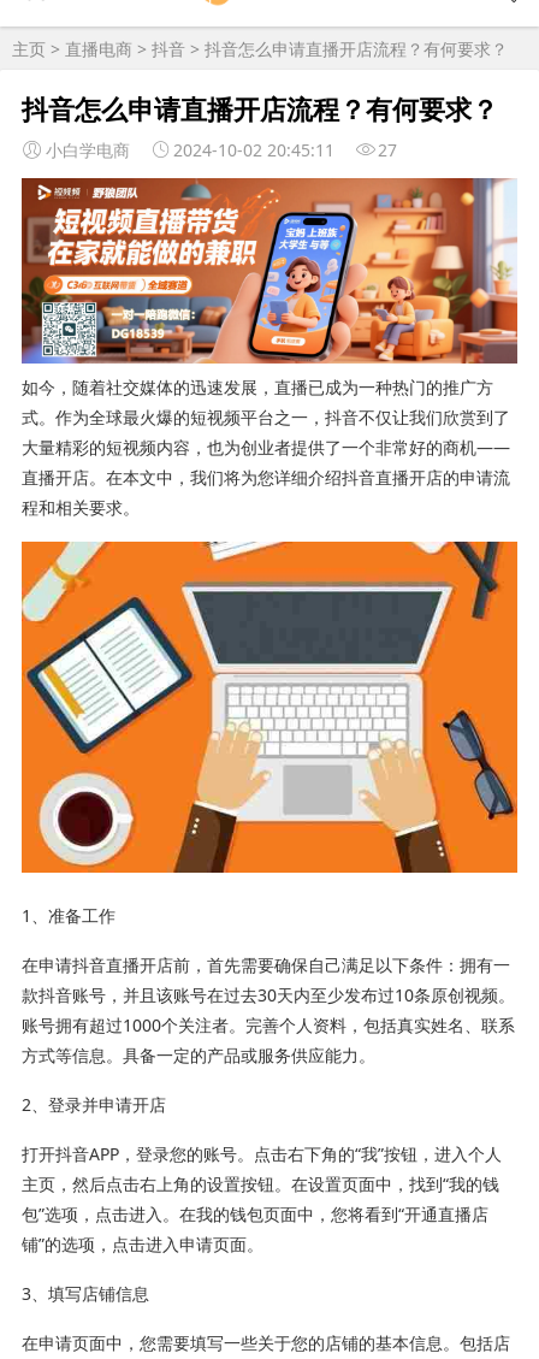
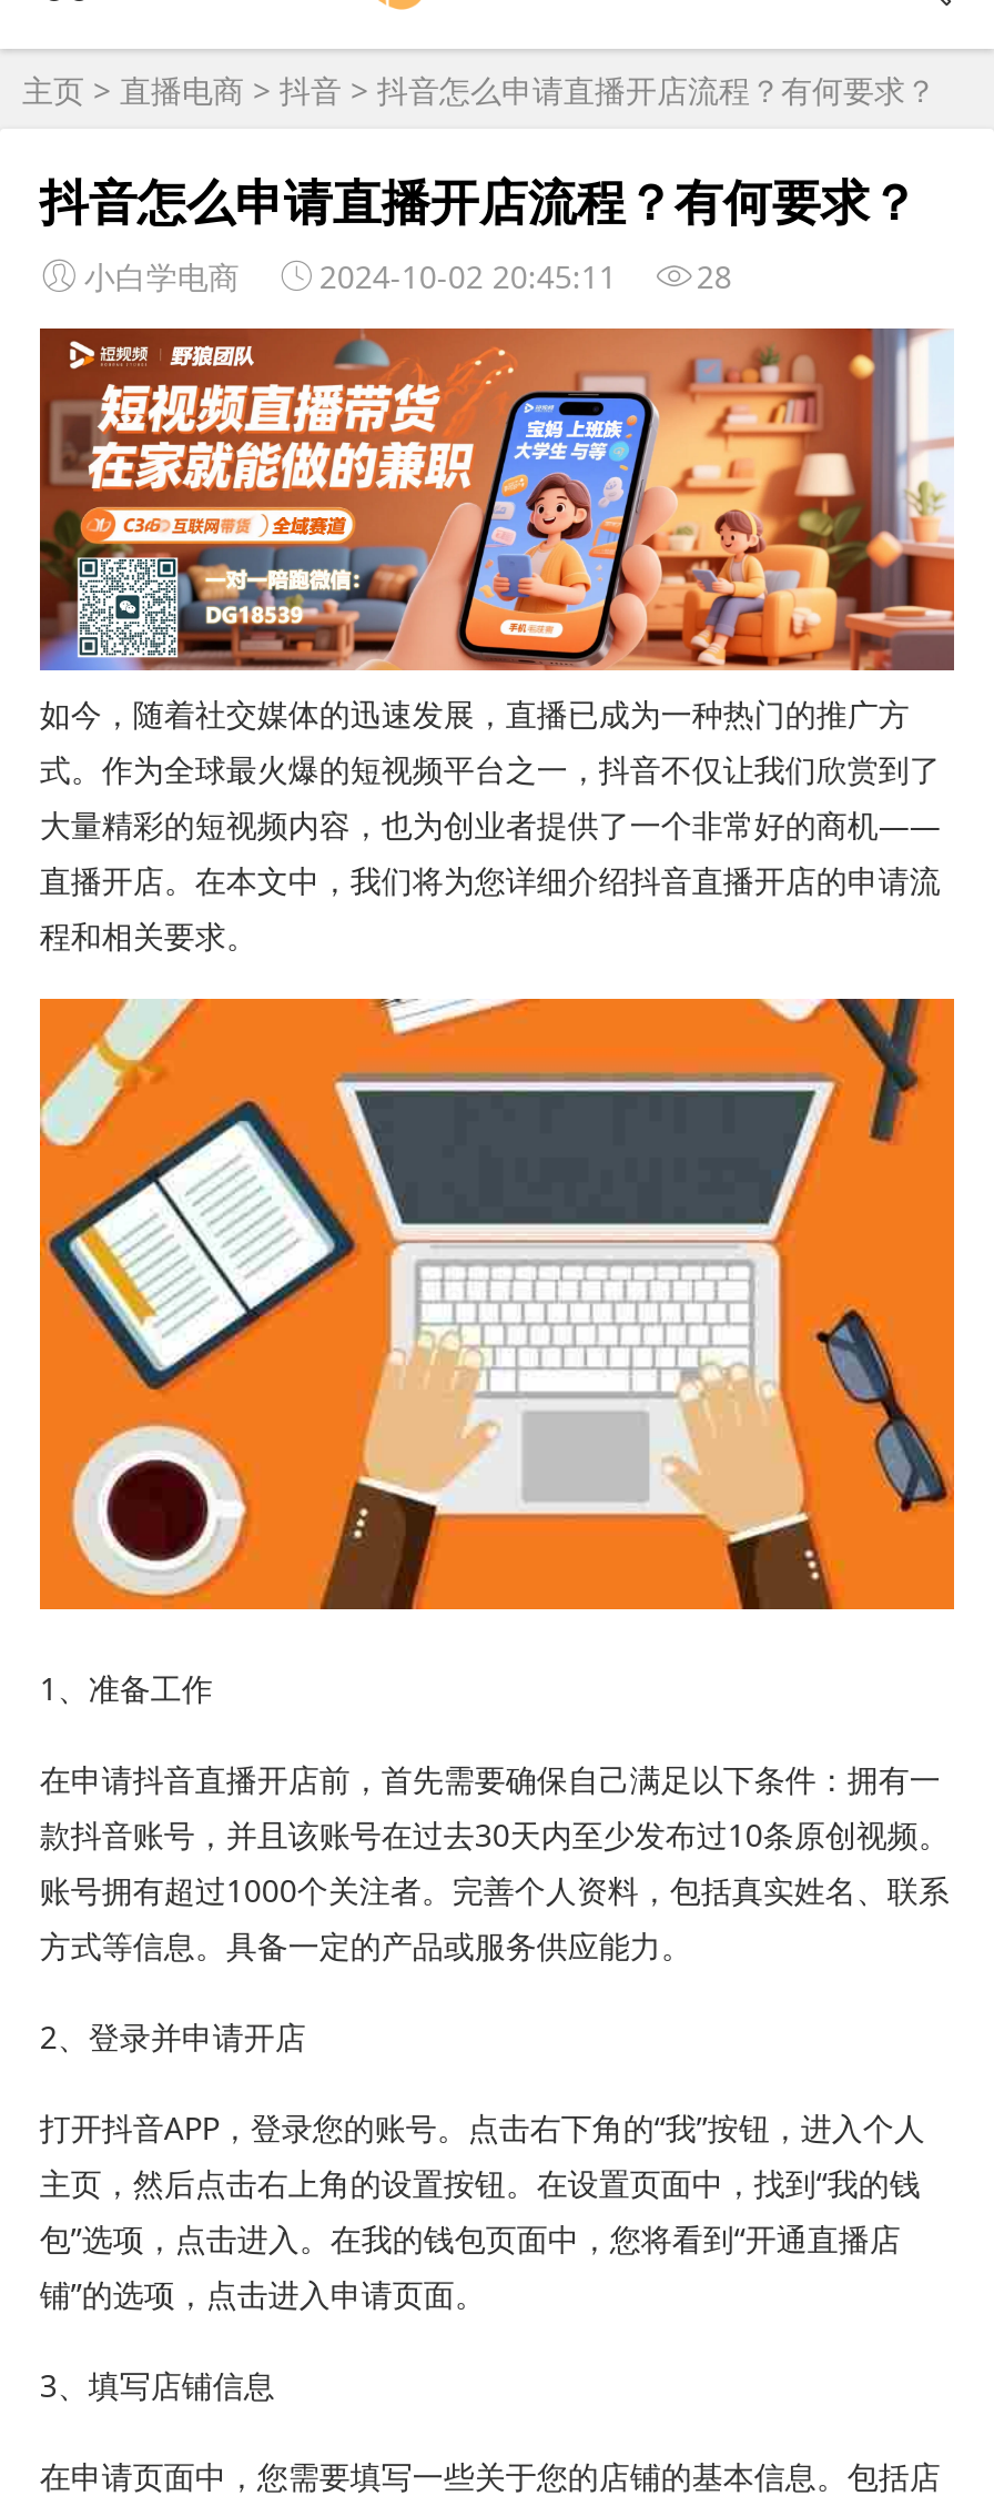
- 小白学电商 2024-10-02 20:45:11 27
+ 小白学电商 2024-10-02 20:45:11 28
